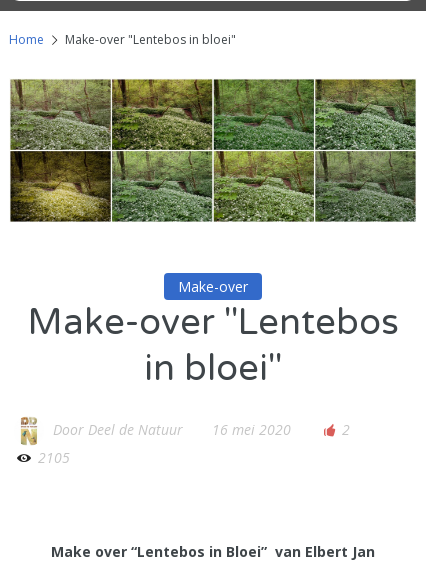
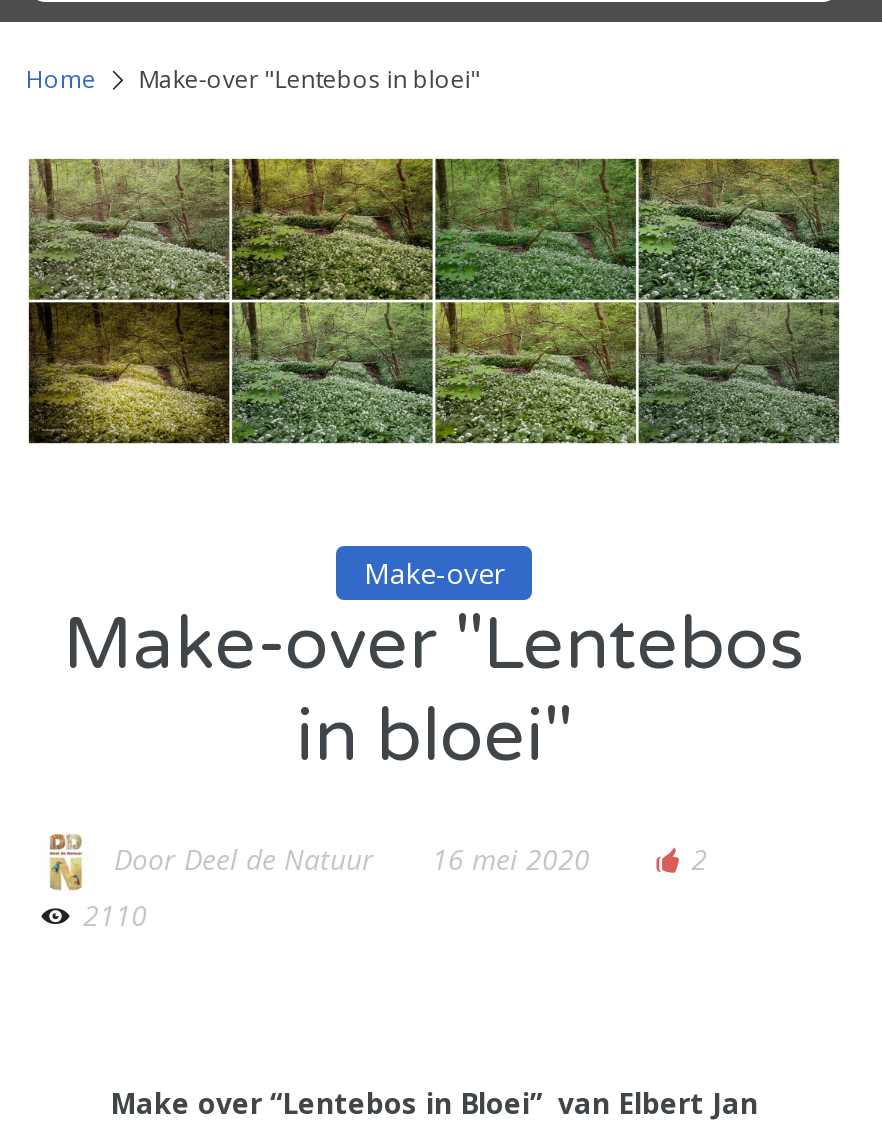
- 2105
+ 2110
